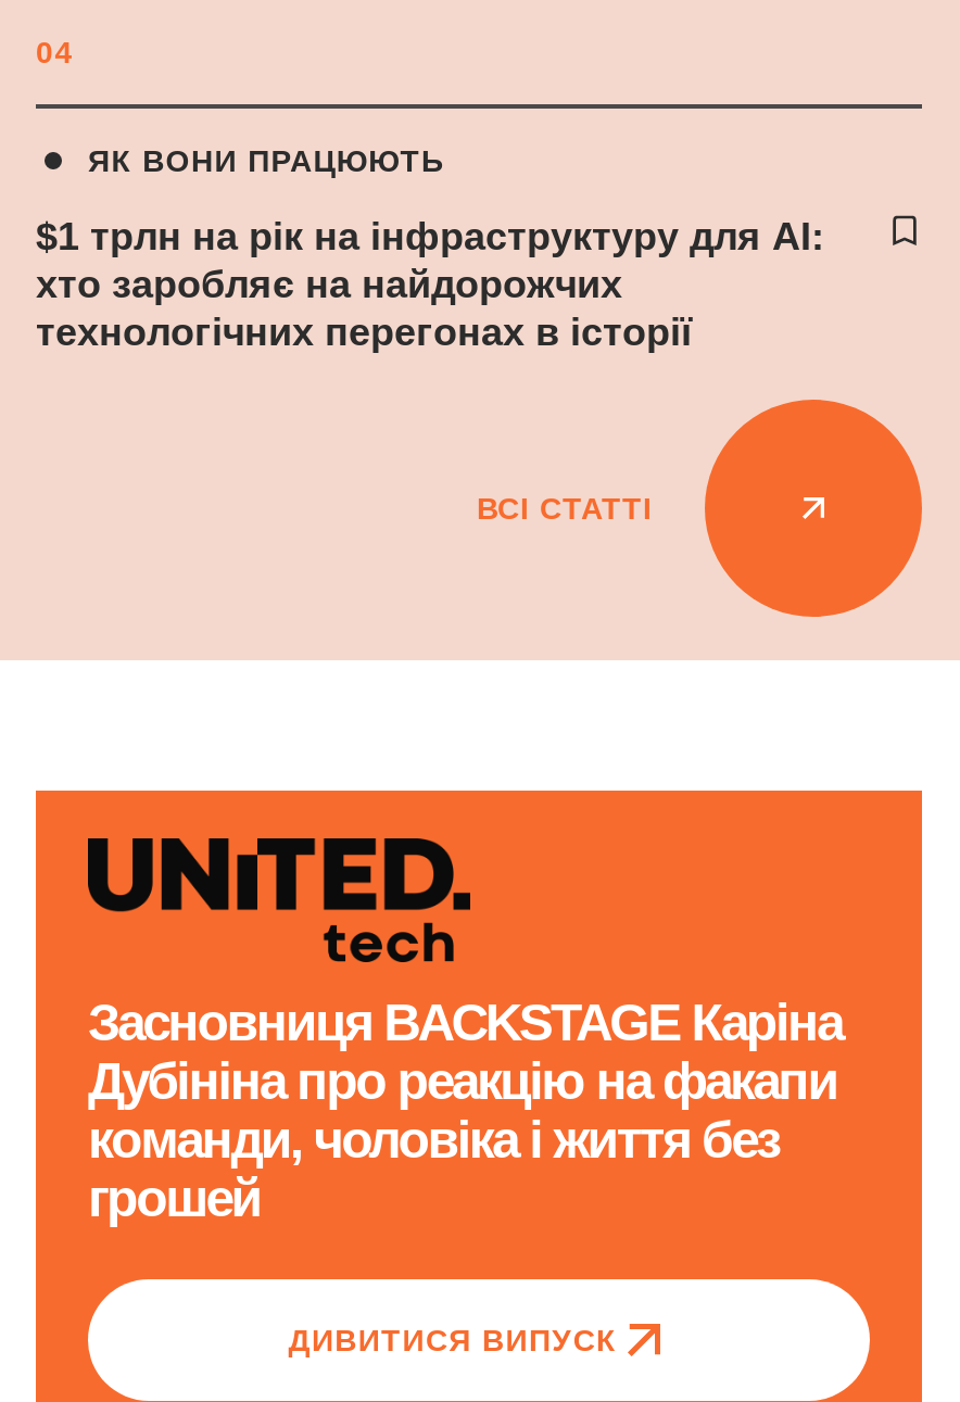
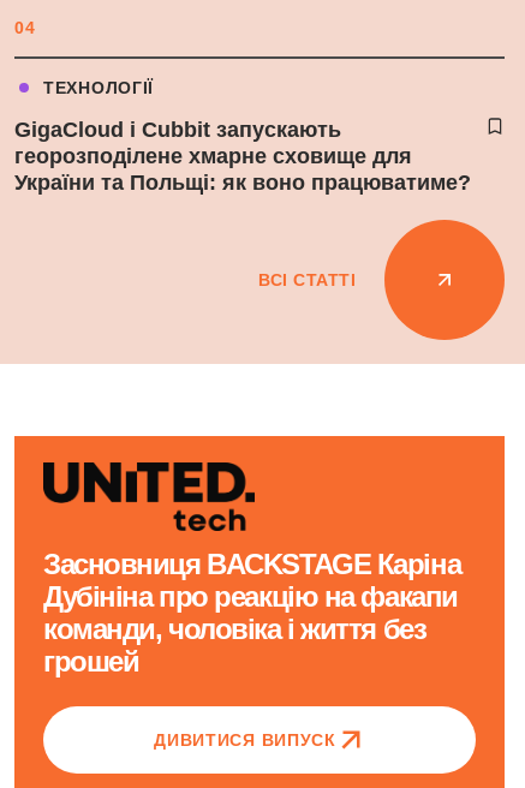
- ЯК ВОНИ ПРАЦЮЮТЬ
+ ТЕХНОЛОГІЇ

- $1 трлн на рік на інфраструктуру для AI:
- хто заробляє на найдорожчих
- технологічних перегонах в історії
+ GigaCloud і Cubbit запускають
+ георозподілене хмарне сховище для
+ України та Польщі: як воно працюватиме?
